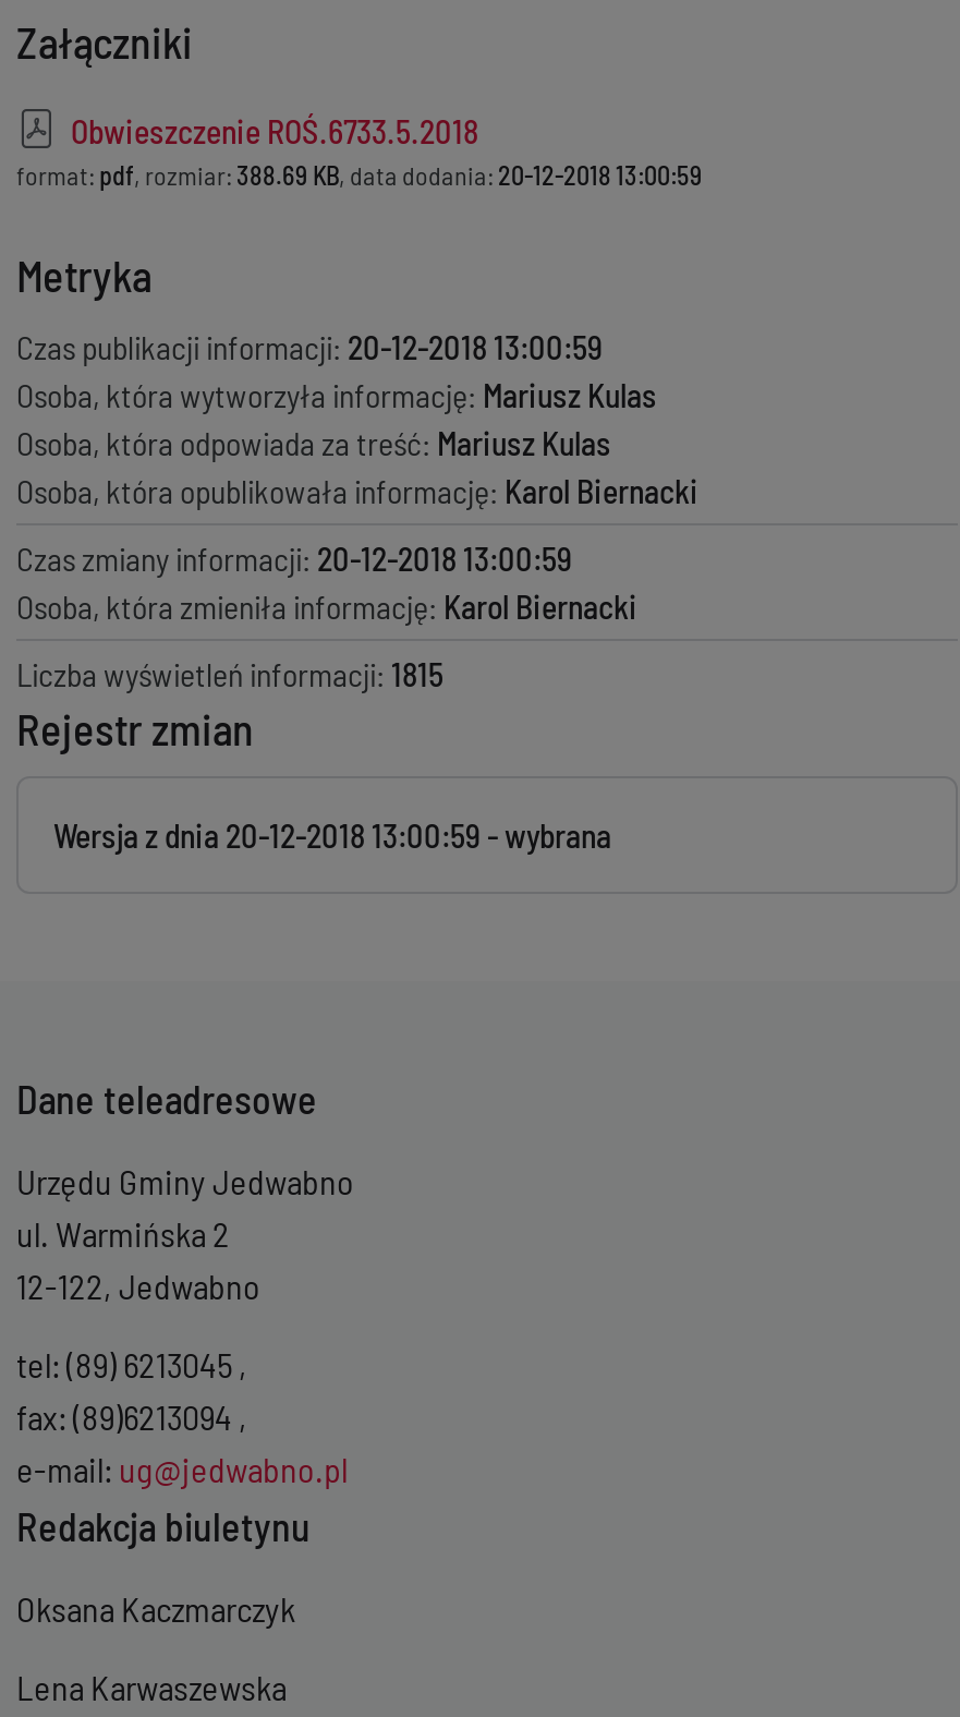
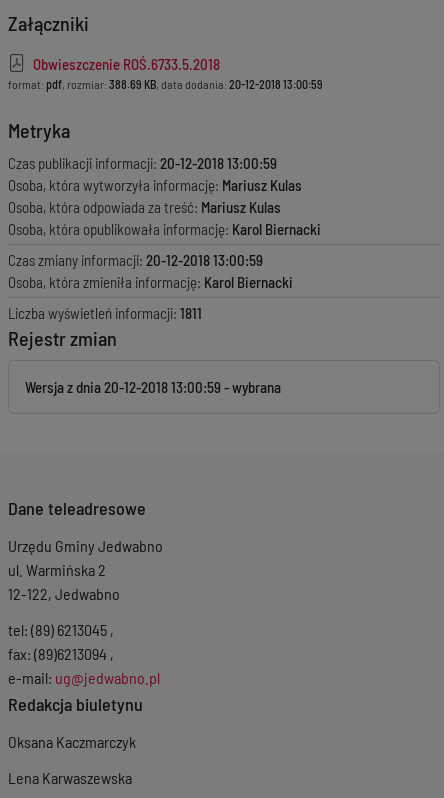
- Liczba wyświetleń informacji: 1815
+ Liczba wyświetleń informacji: 1811
